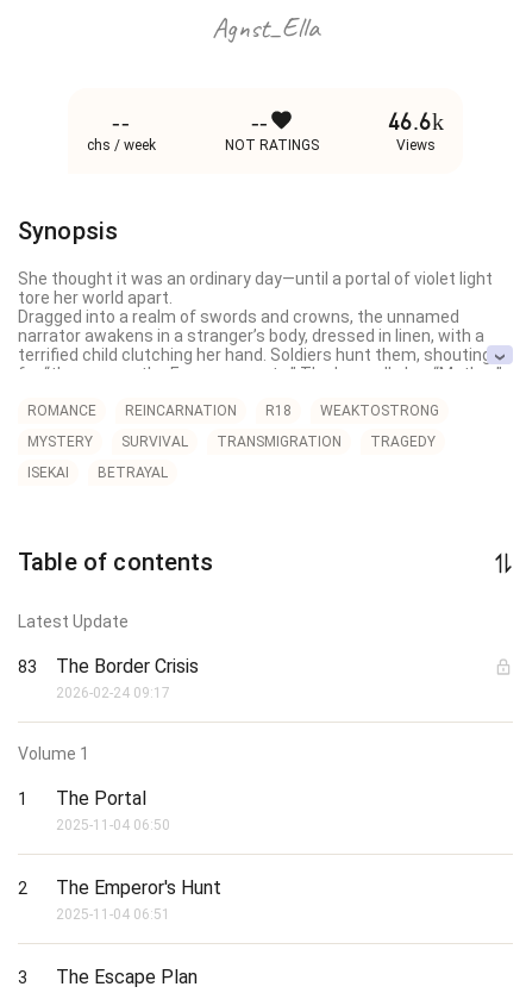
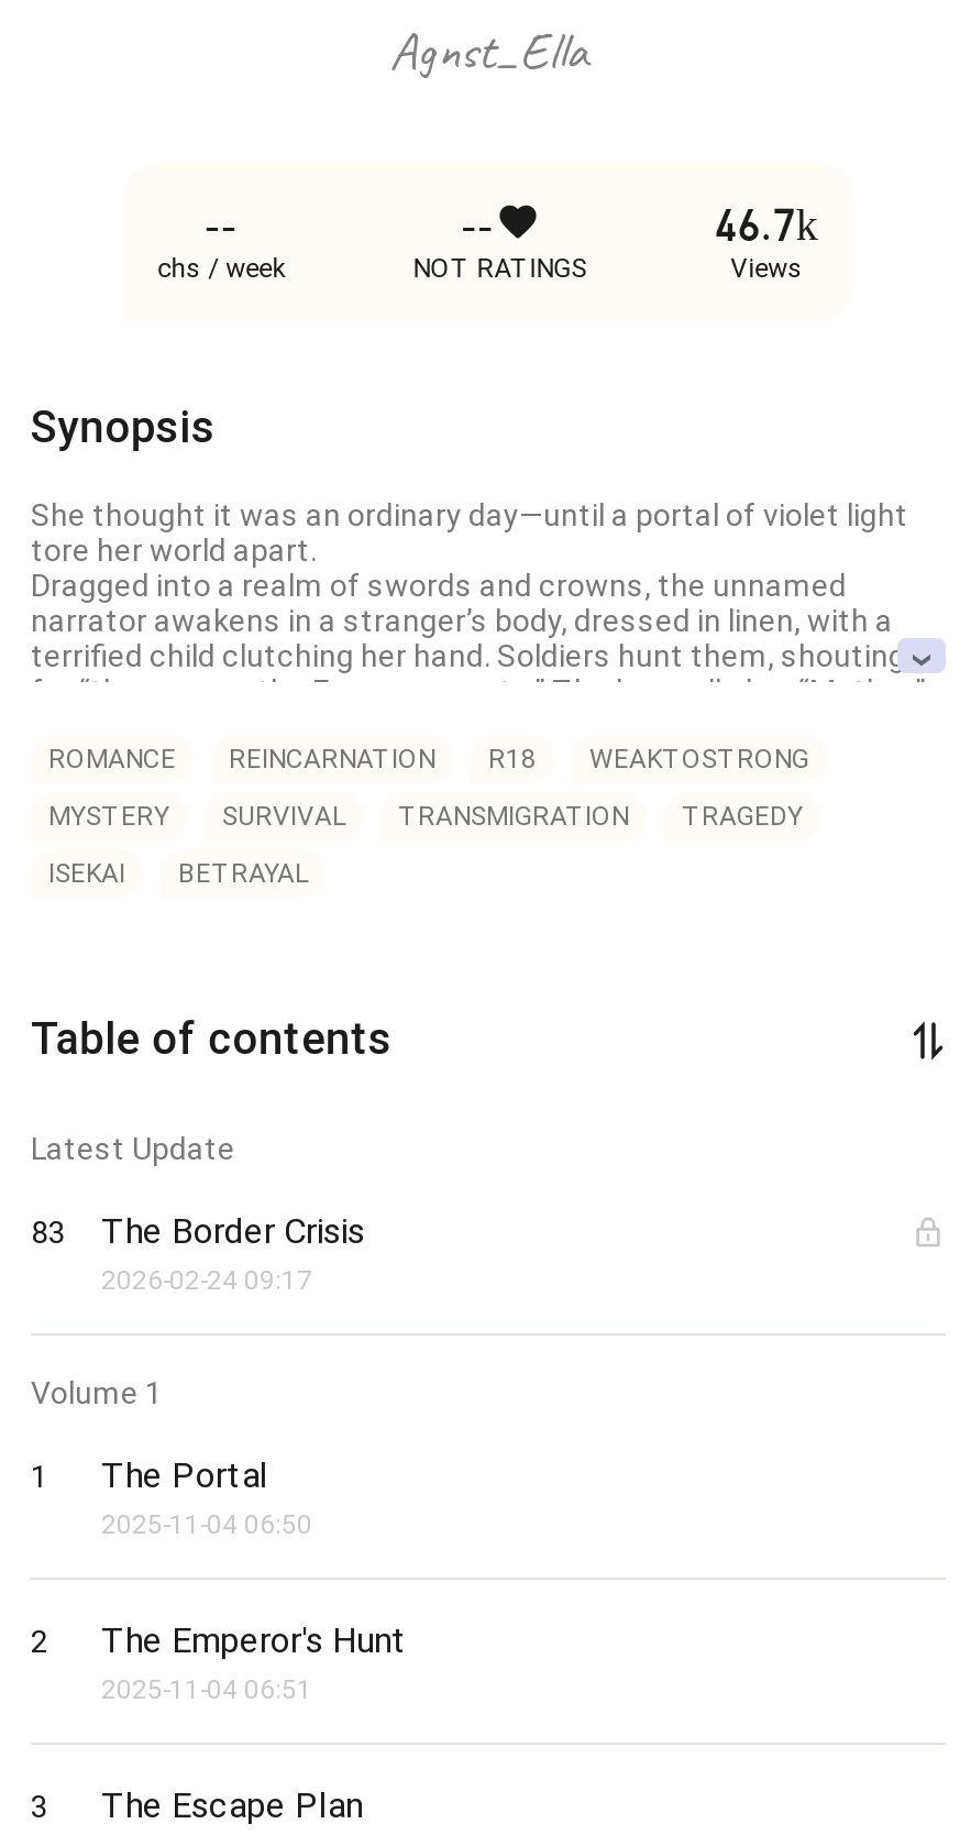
- 46.6k
+ 46.7k
